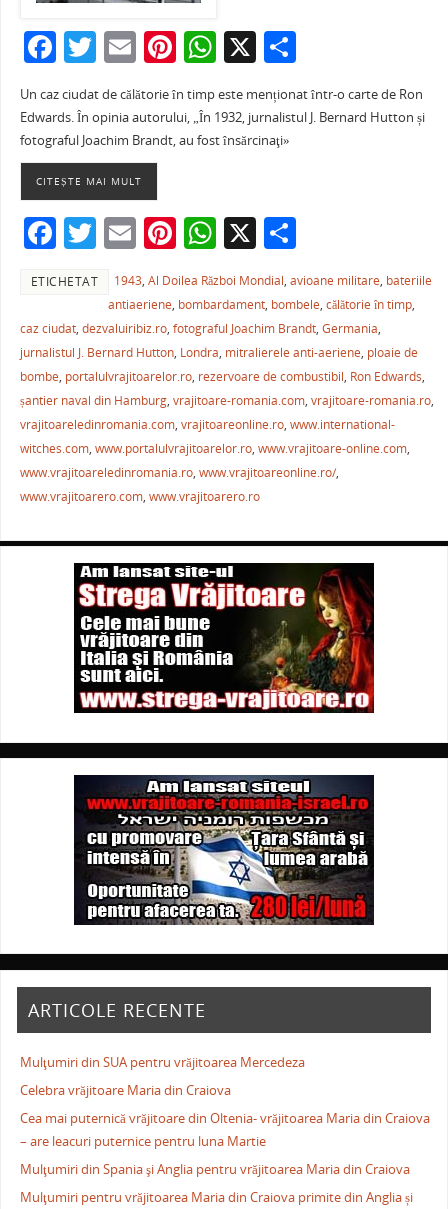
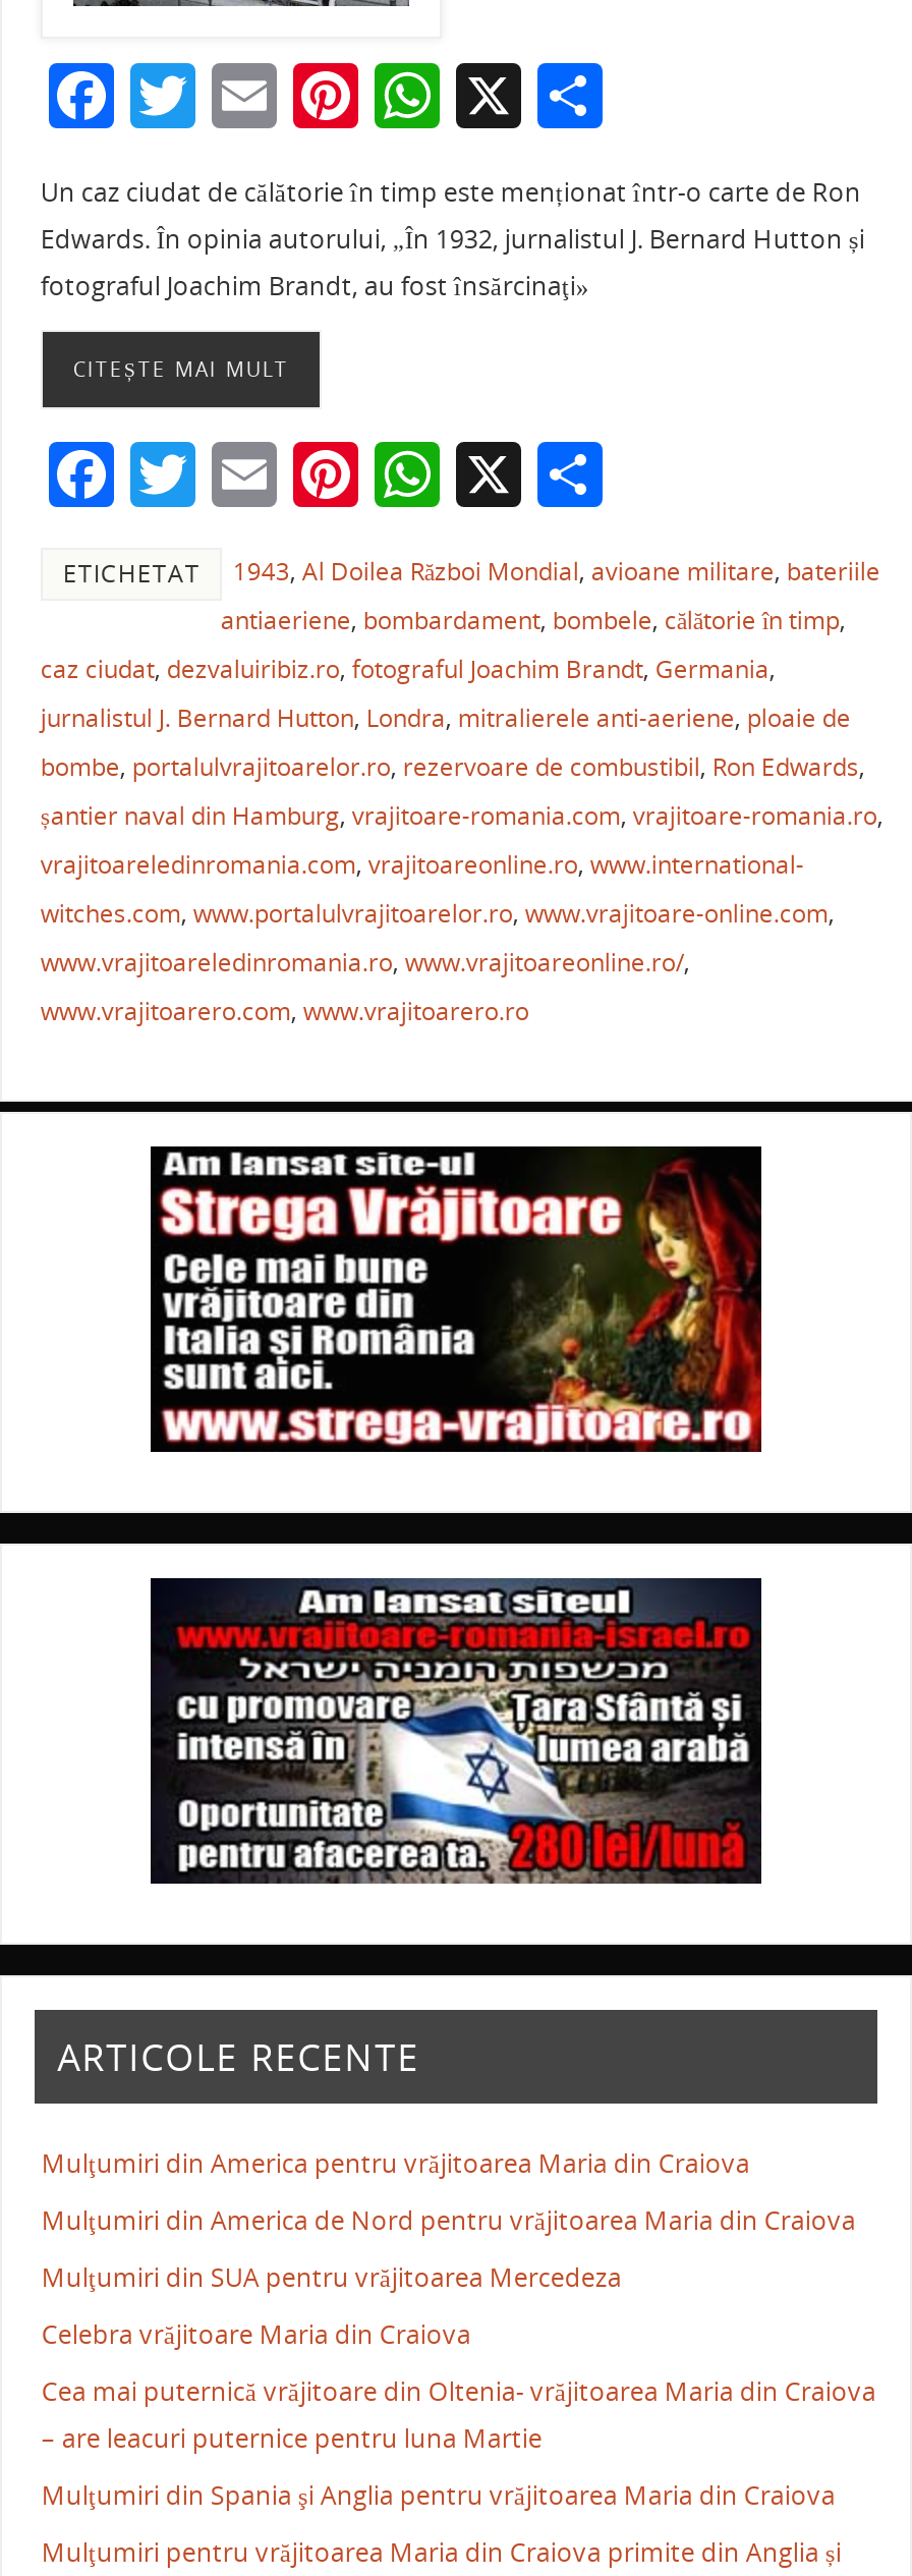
+ Mulţumiri din America pentru vrăjitoarea Maria din Craiova
+ Mulţumiri din America de Nord pentru vrăjitoarea Maria din Craiova
